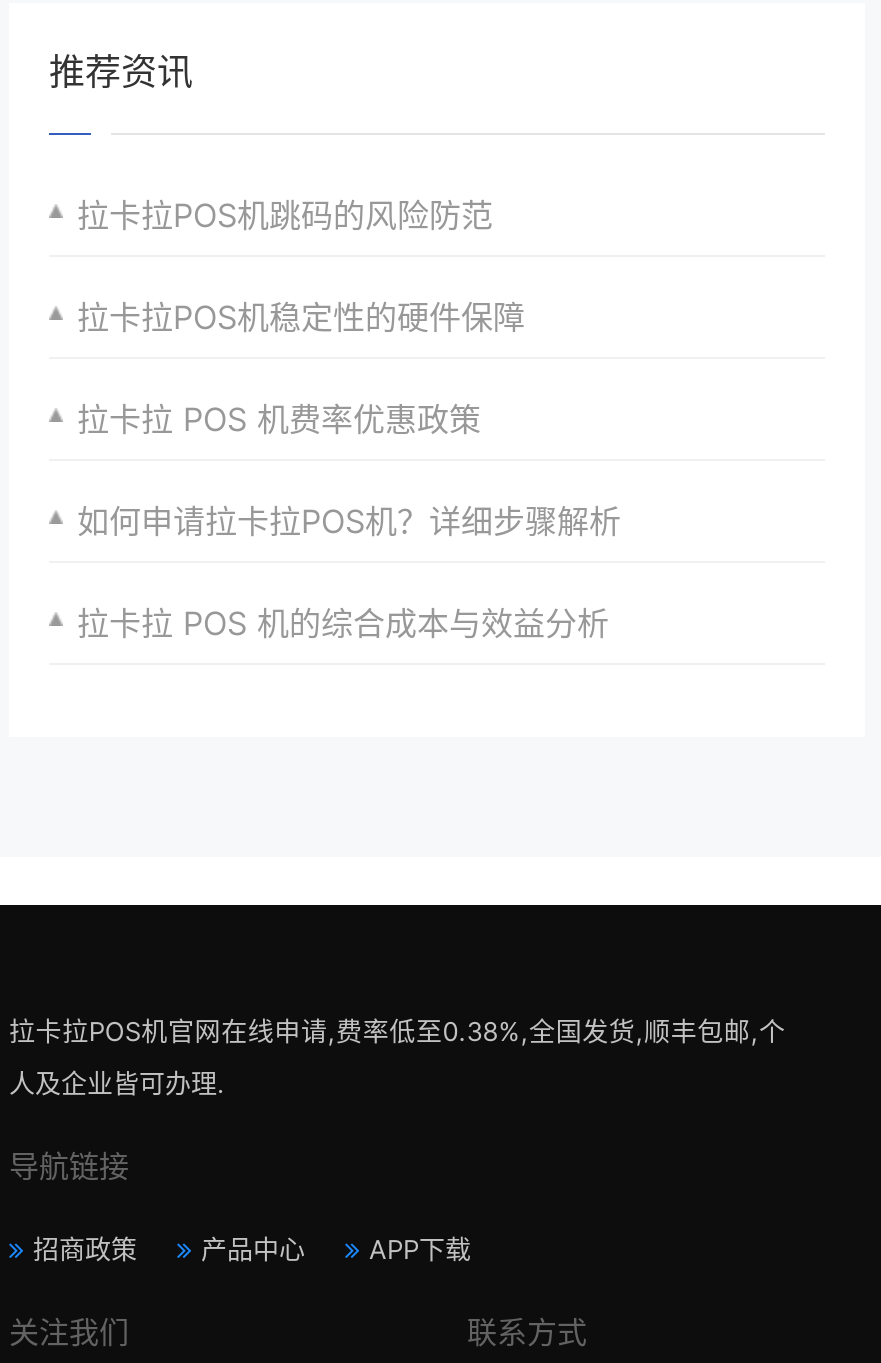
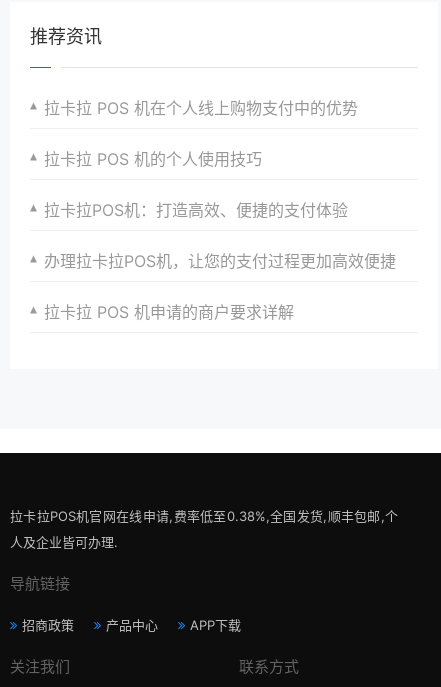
- 拉卡拉POS机跳码的风险防范
+ 拉卡拉 POS 机在个人线上购物支付中的优势

- 拉卡拉POS机稳定性的硬件保障
+ 拉卡拉 POS 机的个人使用技巧

- 拉卡拉 POS 机费率优惠政策
+ 拉卡拉POS机：打造高效、便捷的支付体验

- 如何申请拉卡拉POS机？详细步骤解析
+ 办理拉卡拉POS机，让您的支付过程更加高效便捷

- 拉卡拉 POS 机的综合成本与效益分析
+ 拉卡拉 POS 机申请的商户要求详解
